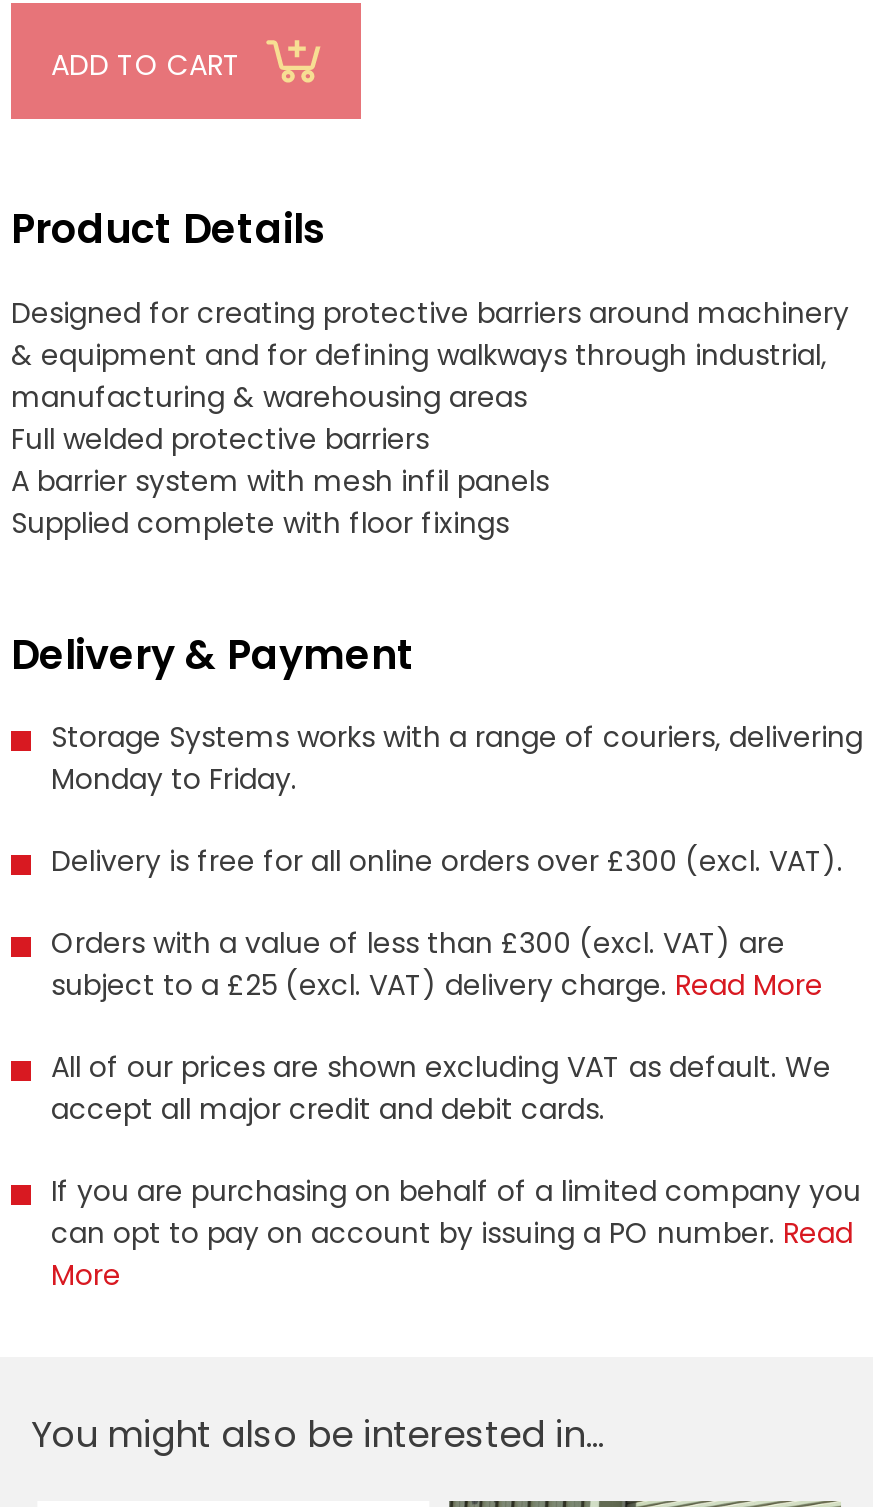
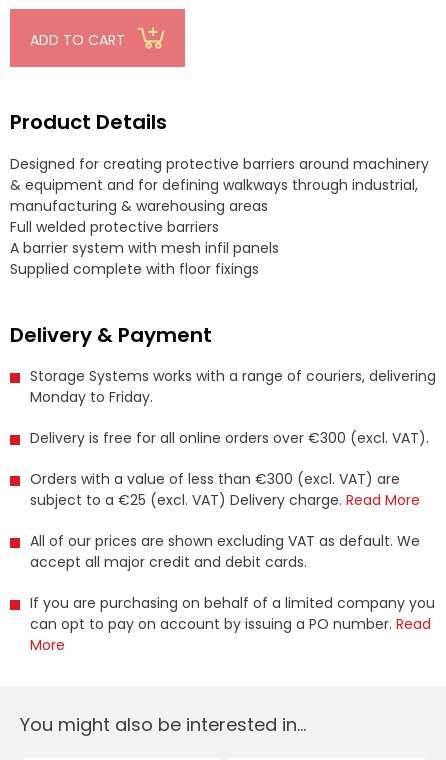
- Delivery is free for all online orders over £300 (excl. VAT).
+ Delivery is free for all online orders over €300 (excl. VAT).

- Orders with a value of less than £300 (excl. VAT) are
+ Orders with a value of less than €300 (excl. VAT) are

- subject to a £25 (excl. VAT) delivery charge. Read More
+ subject to a €25 (excl. VAT) Delivery charge. Read More
